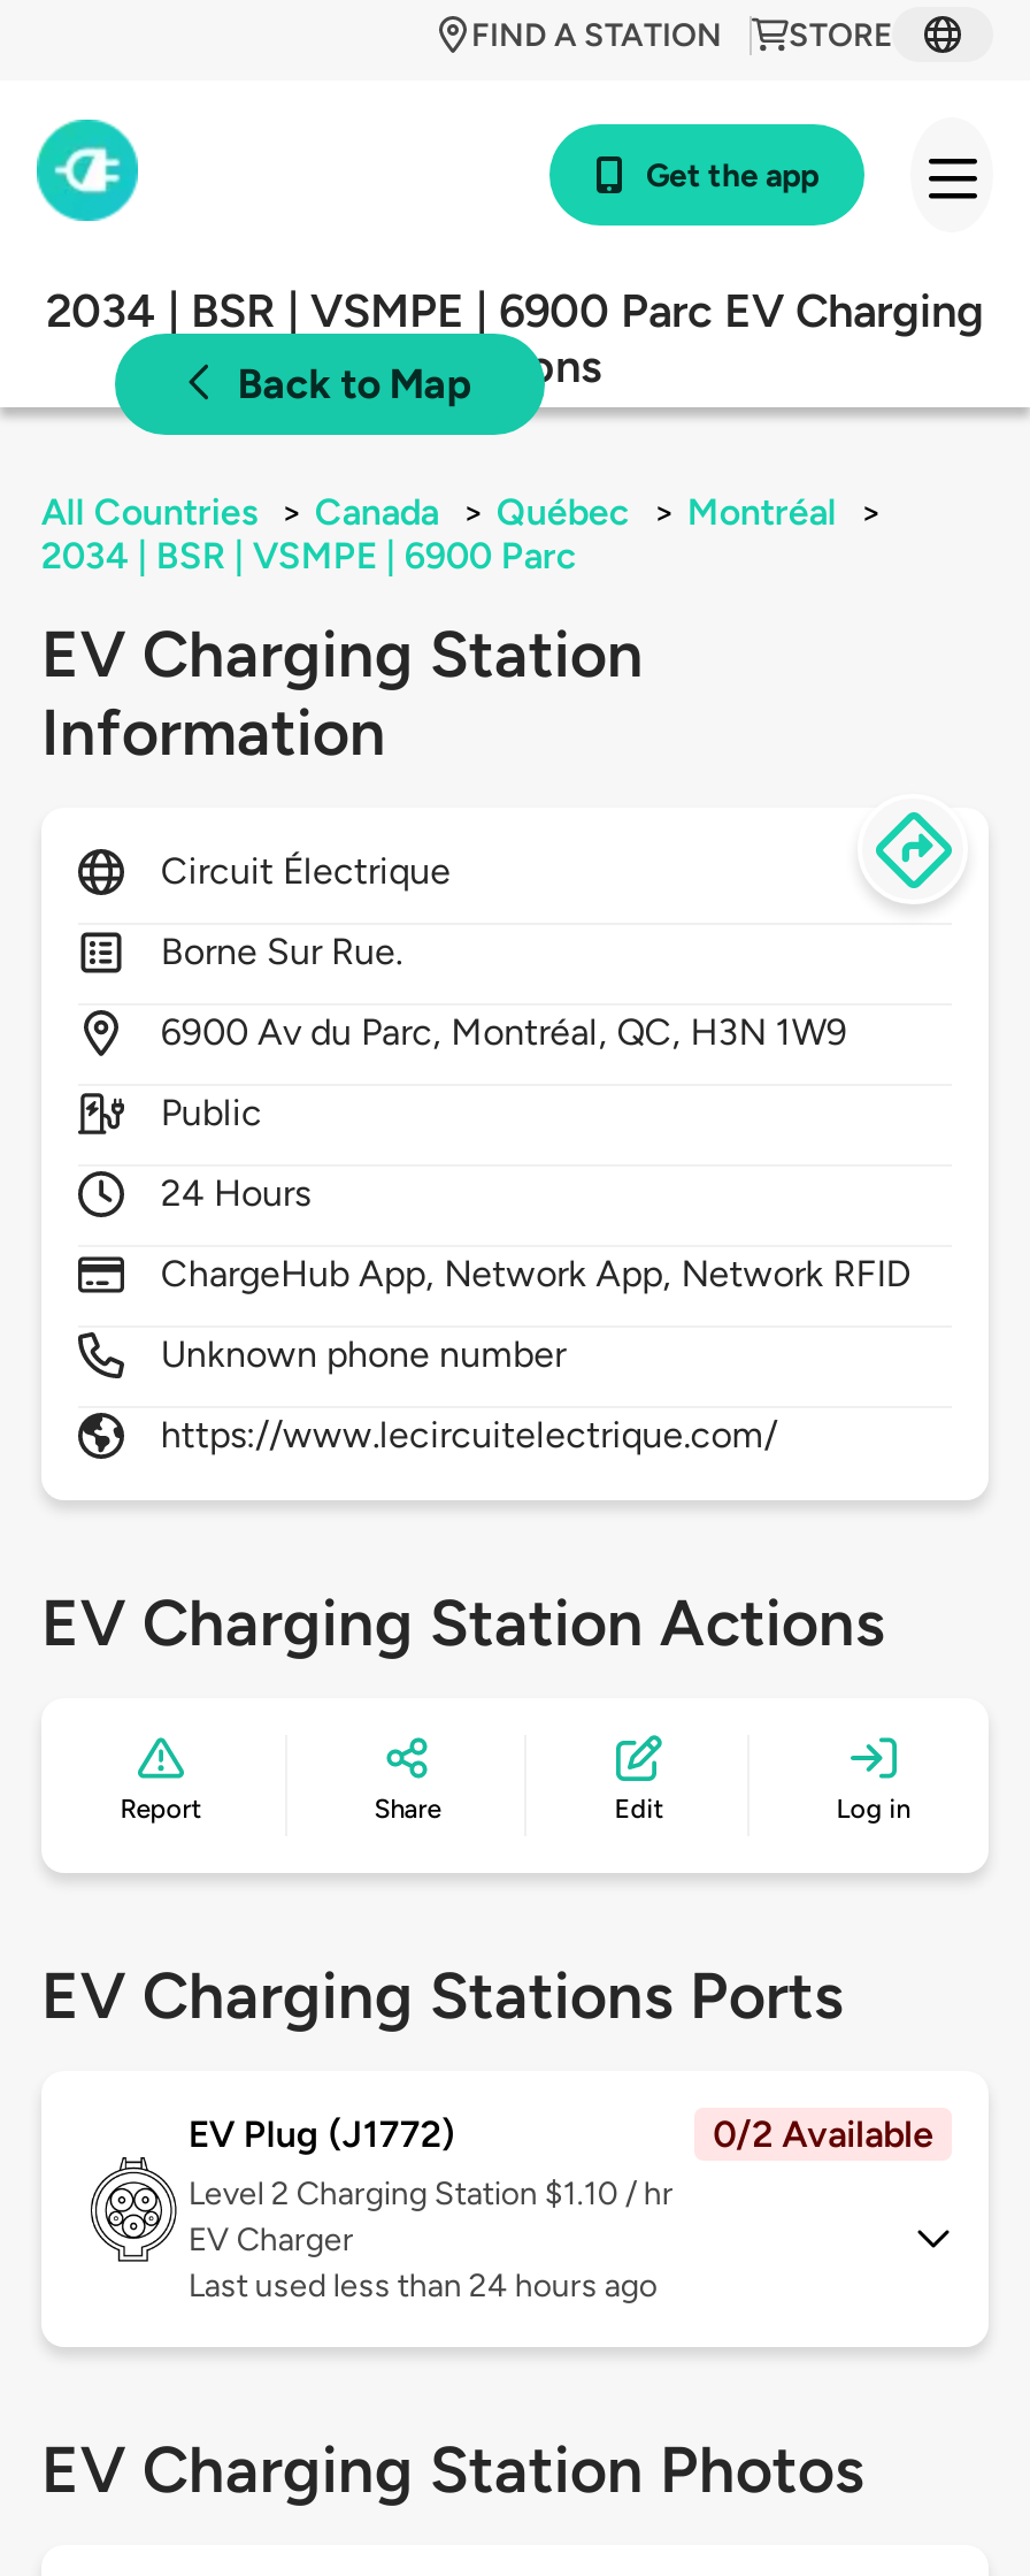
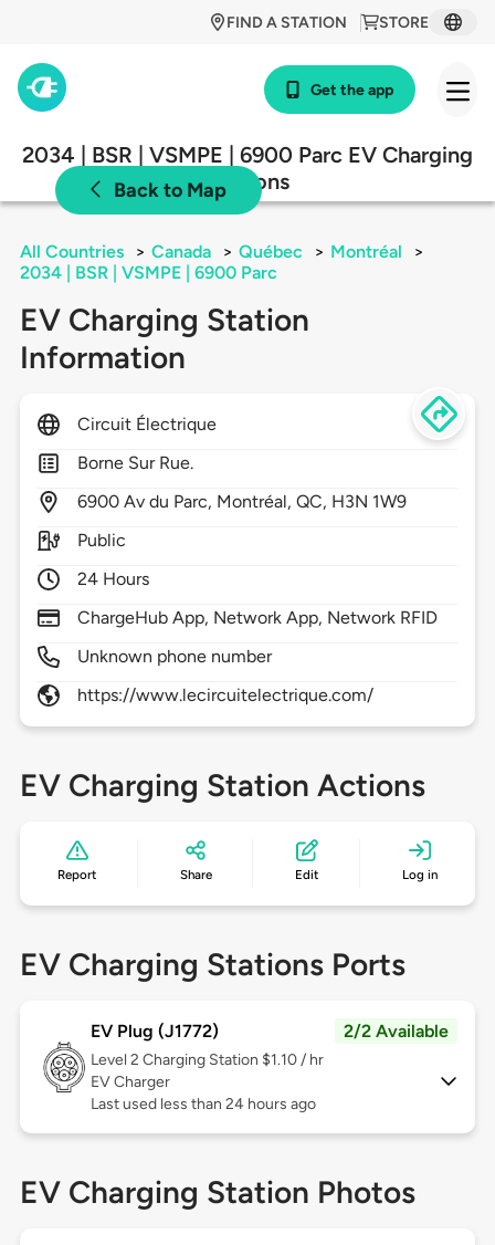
- 0/2 Available
+ 2/2 Available
